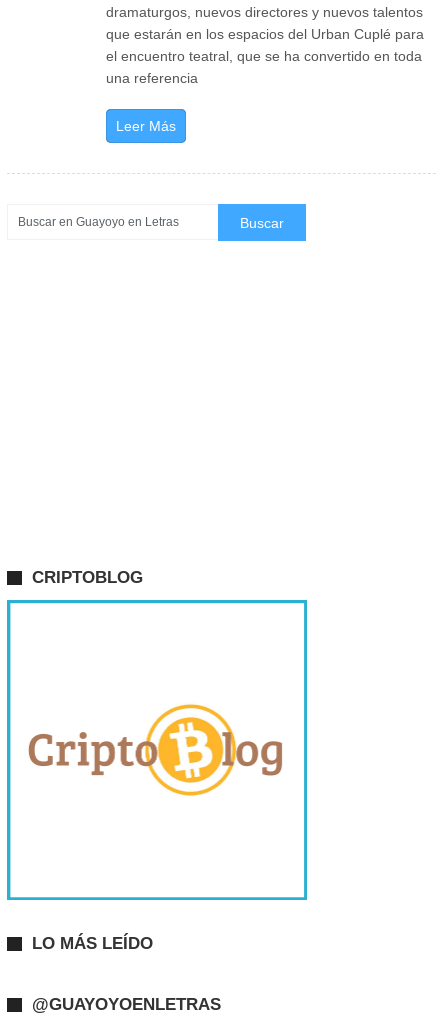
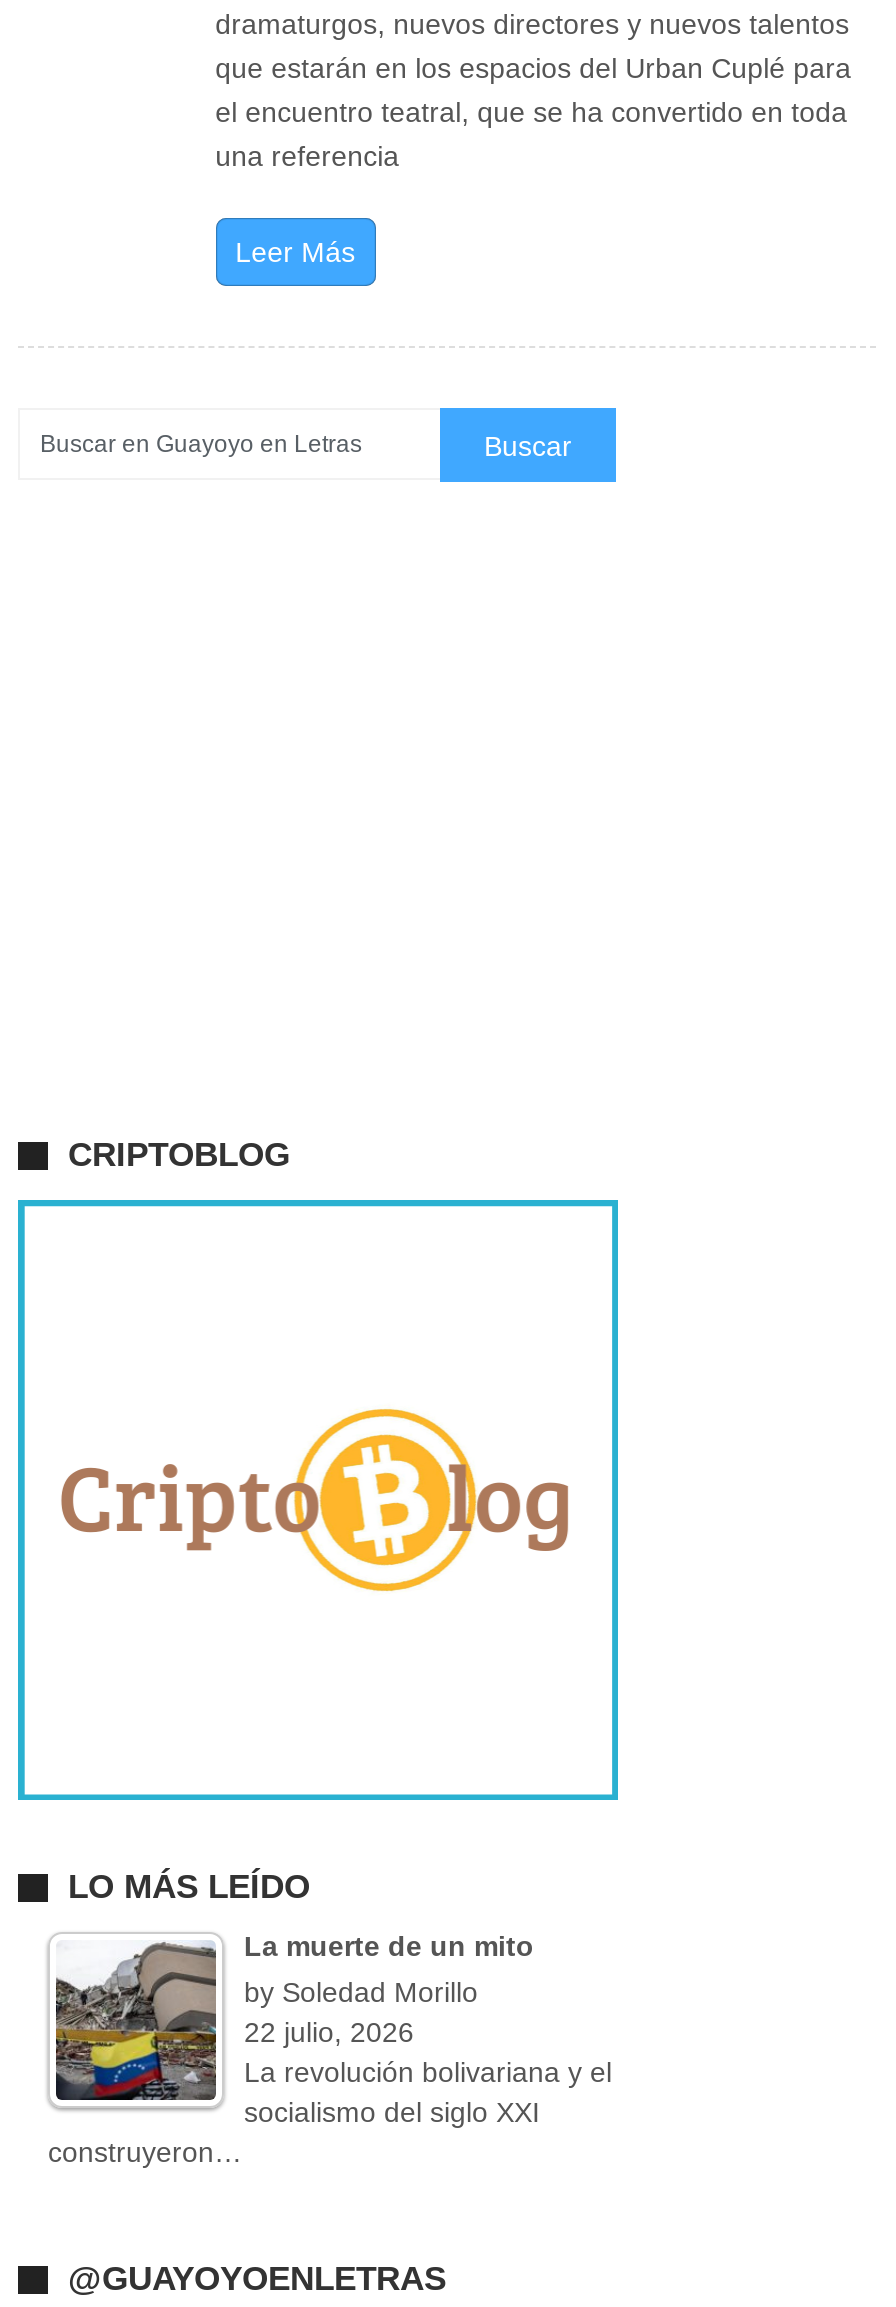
+ [image]
+ La muerte de un mito
+ by Soledad Morillo
+ 22 julio, 2026
+ La revolución bolivariana y el
+ socialismo del siglo XXI
+ construyeron…
